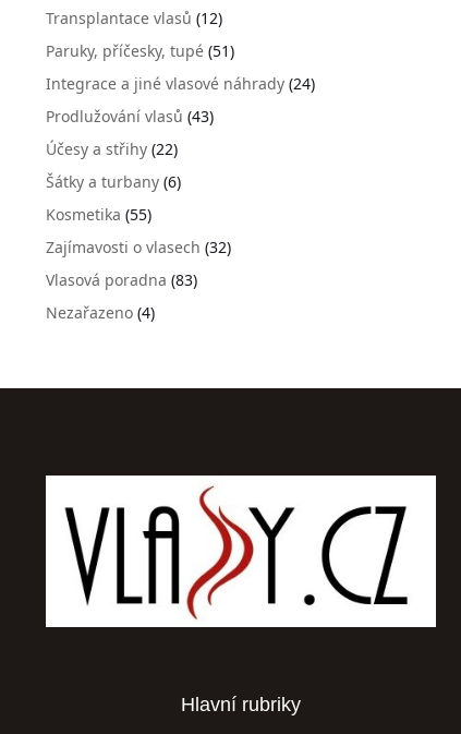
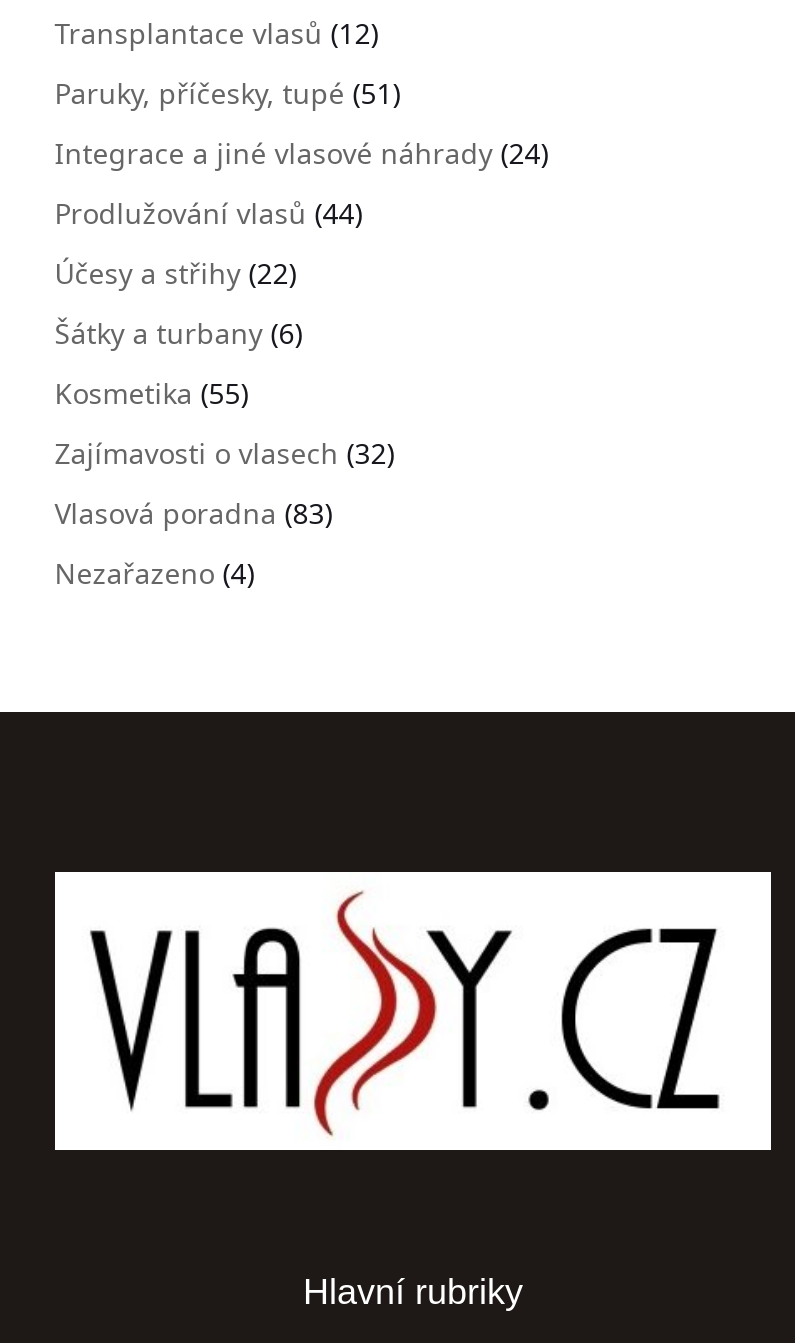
- Prodlužování vlasů (43)
+ Prodlužování vlasů (44)
